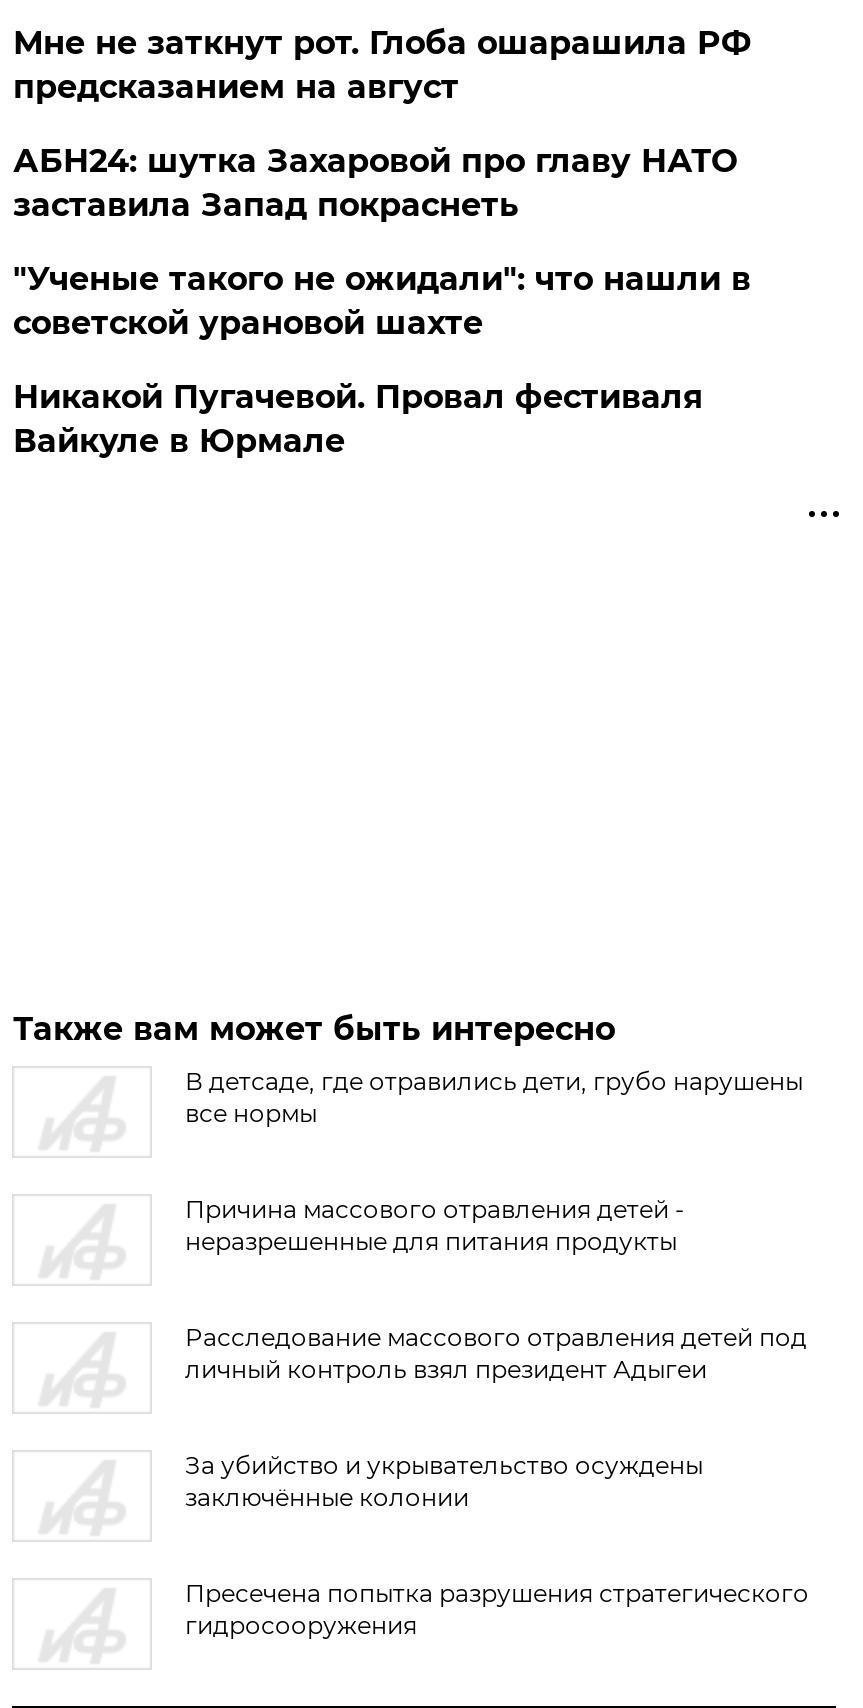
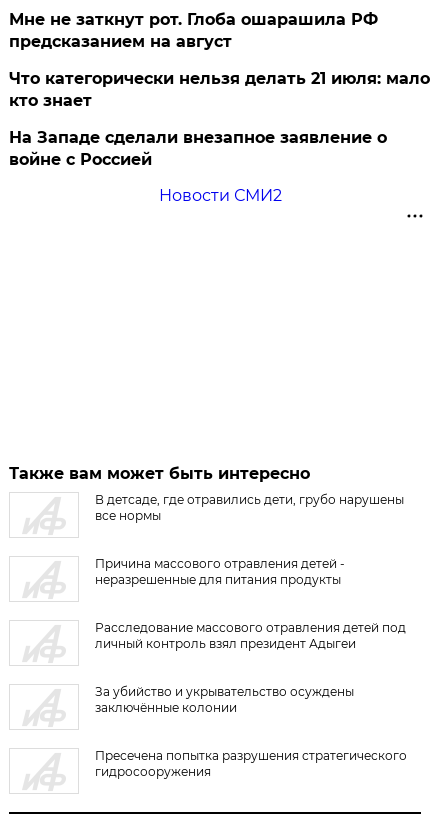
- АБН24: шутка Захаровой про главу НАТО
- заставила Запад покраснеть
+ Что категорически нельзя делать 21 июля: мало
+ кто знает

- "Ученые такого не ожидали": что нашли в
- советской урановой шахте
+ На Западе сделали внезапное заявление о
+ войне с Россией

- Никакой Пугачевой. Провал фестиваля
- Вайкуле в Юрмале
+ Новости СМИ2
